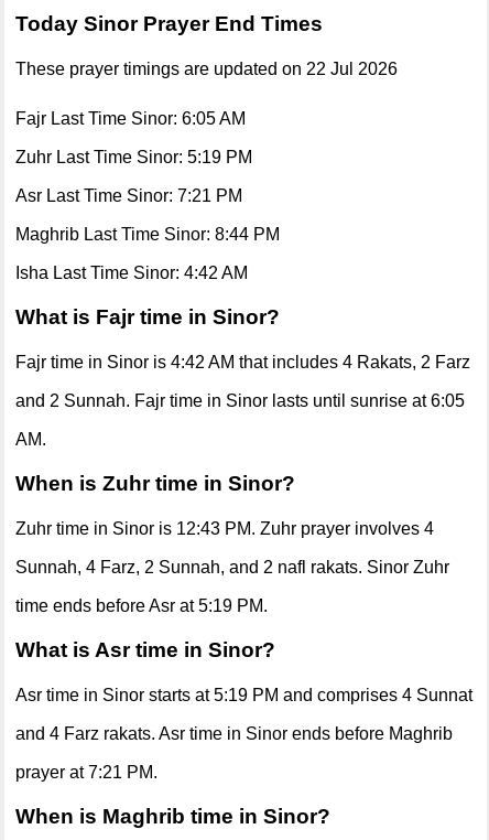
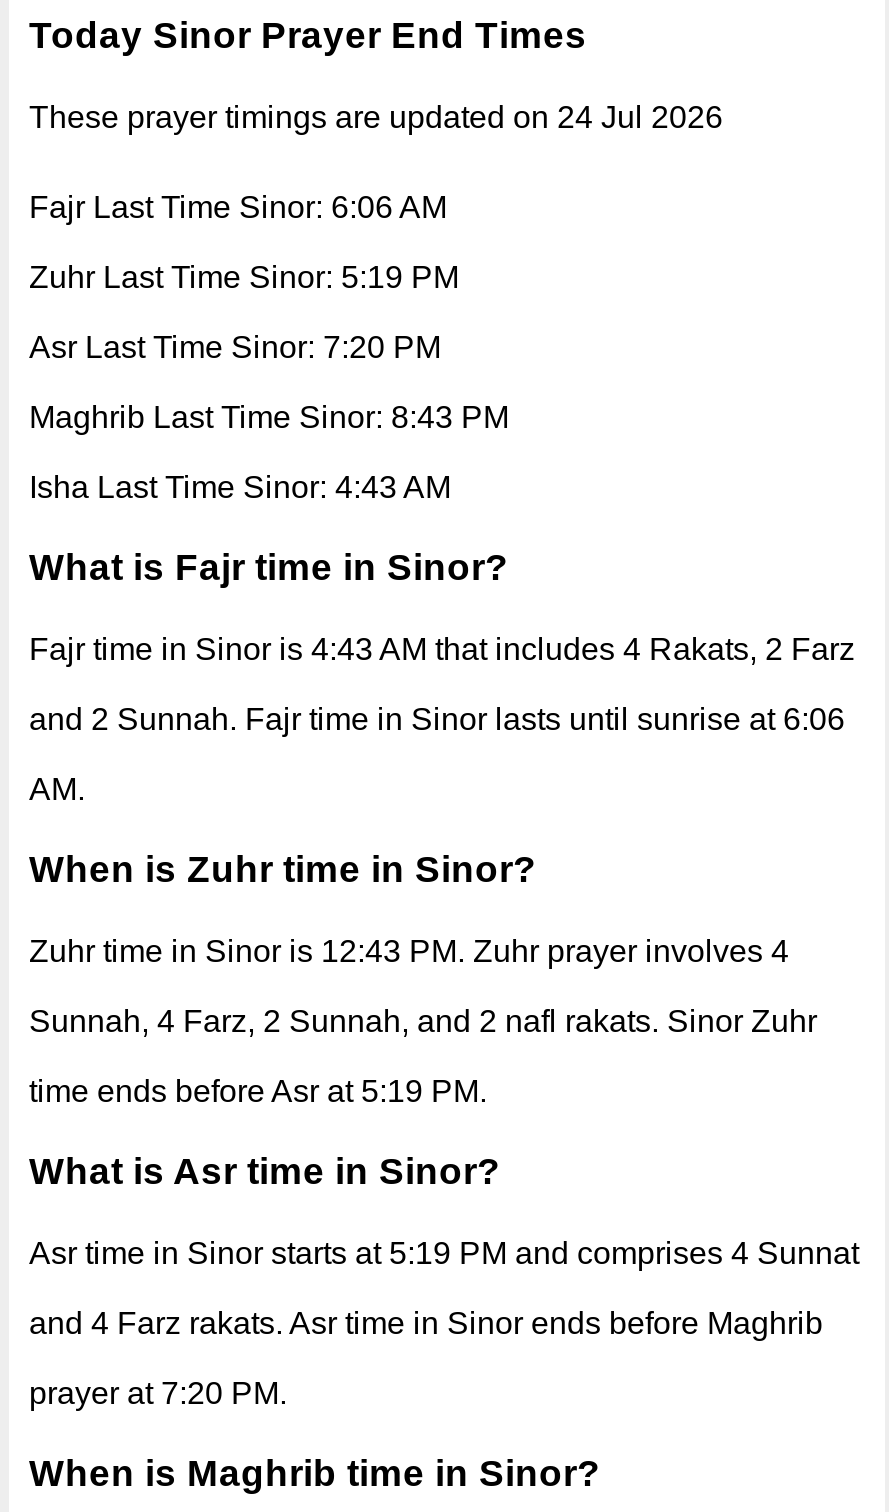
- These prayer timings are updated on 22 Jul 2026
+ These prayer timings are updated on 24 Jul 2026

- Fajr Last Time Sinor: 6:05 AM
+ Fajr Last Time Sinor: 6:06 AM

- Asr Last Time Sinor: 7:21 PM
+ Asr Last Time Sinor: 7:20 PM

- Maghrib Last Time Sinor: 8:44 PM
+ Maghrib Last Time Sinor: 8:43 PM

- Isha Last Time Sinor: 4:42 AM
+ Isha Last Time Sinor: 4:43 AM

- Fajr time in Sinor is 4:42 AM that includes 4 Rakats, 2 Farz
+ Fajr time in Sinor is 4:43 AM that includes 4 Rakats, 2 Farz

- and 2 Sunnah. Fajr time in Sinor lasts until sunrise at 6:05
+ and 2 Sunnah. Fajr time in Sinor lasts until sunrise at 6:06

- prayer at 7:21 PM.
+ prayer at 7:20 PM.
